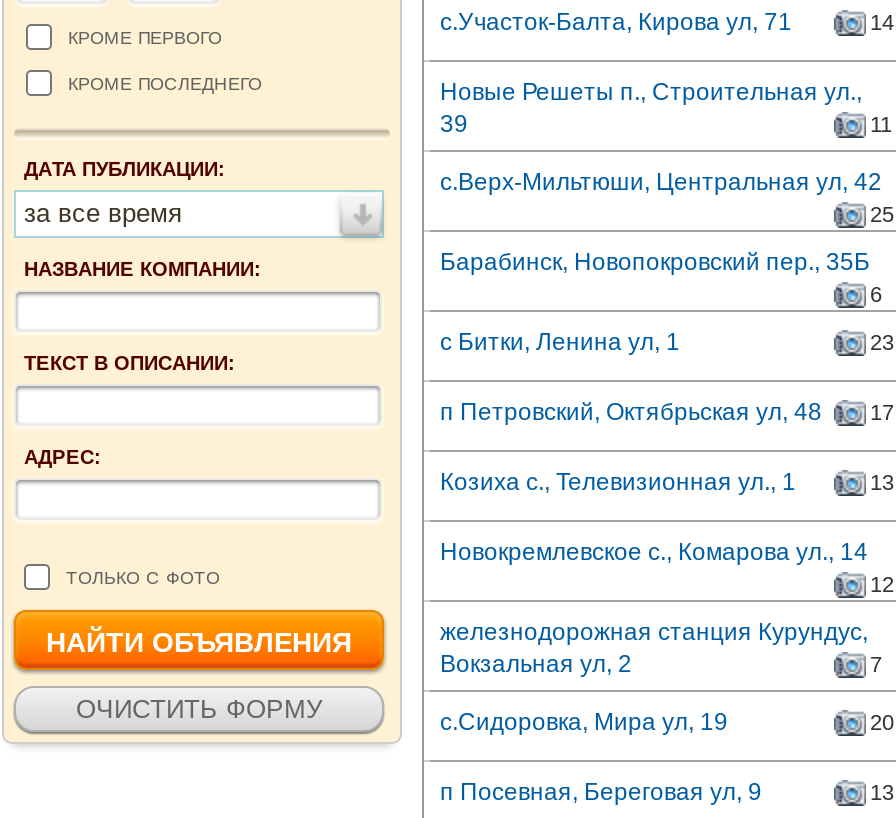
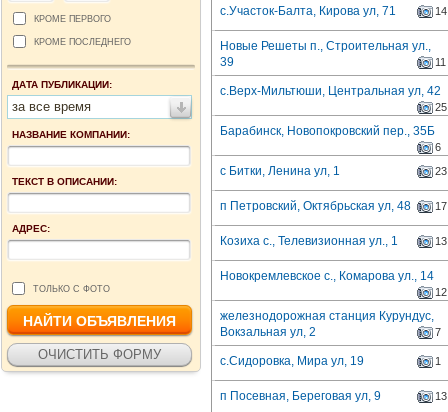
- 20
+ 1
